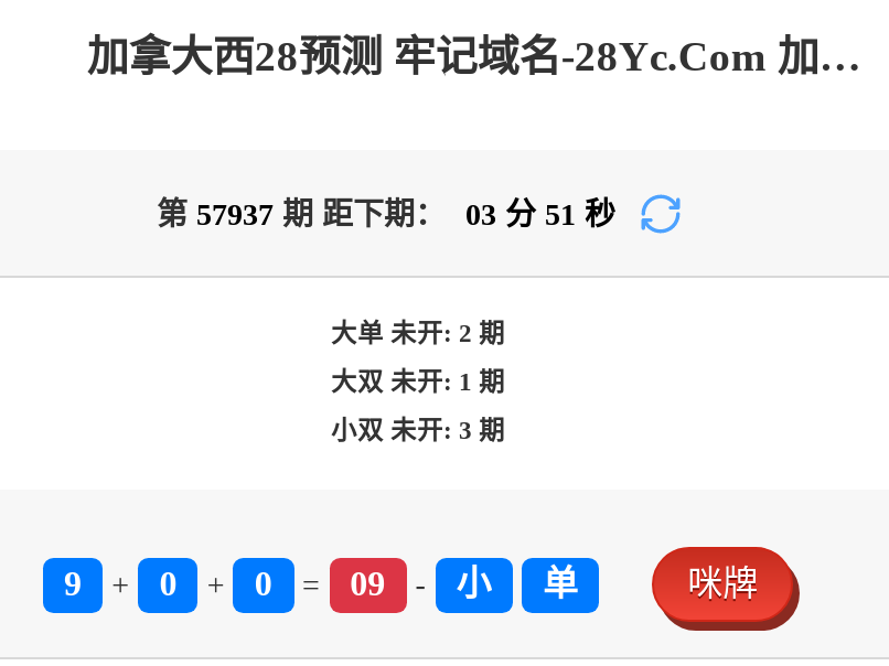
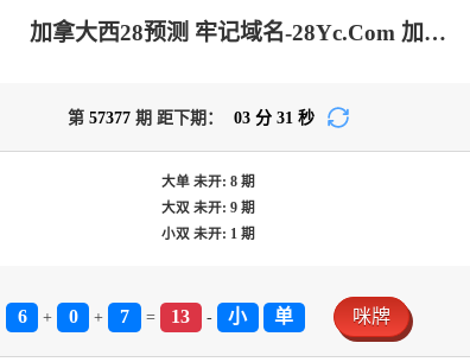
- 第57937期 距下期： 03分 51秒
+ 第57377期 距下期： 03分 31秒

- 大单未开: 2期
+ 大单未开: 8期

- 大双未开: 1期
+ 大双未开: 9期

- 小双未开: 3期
+ 小双未开: 1期

- 9
+ 6

- 0
+ 7

- 09
+ 13
